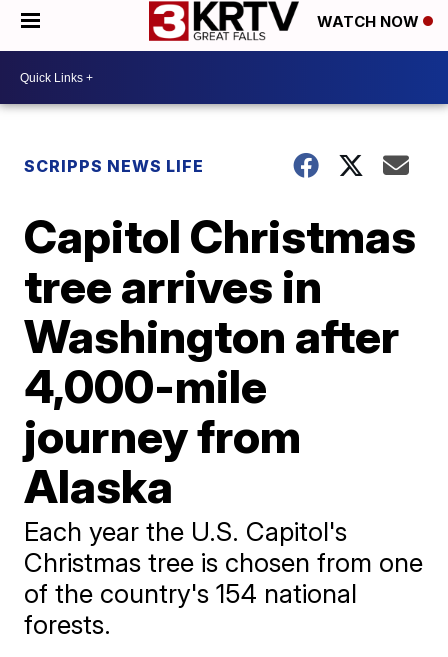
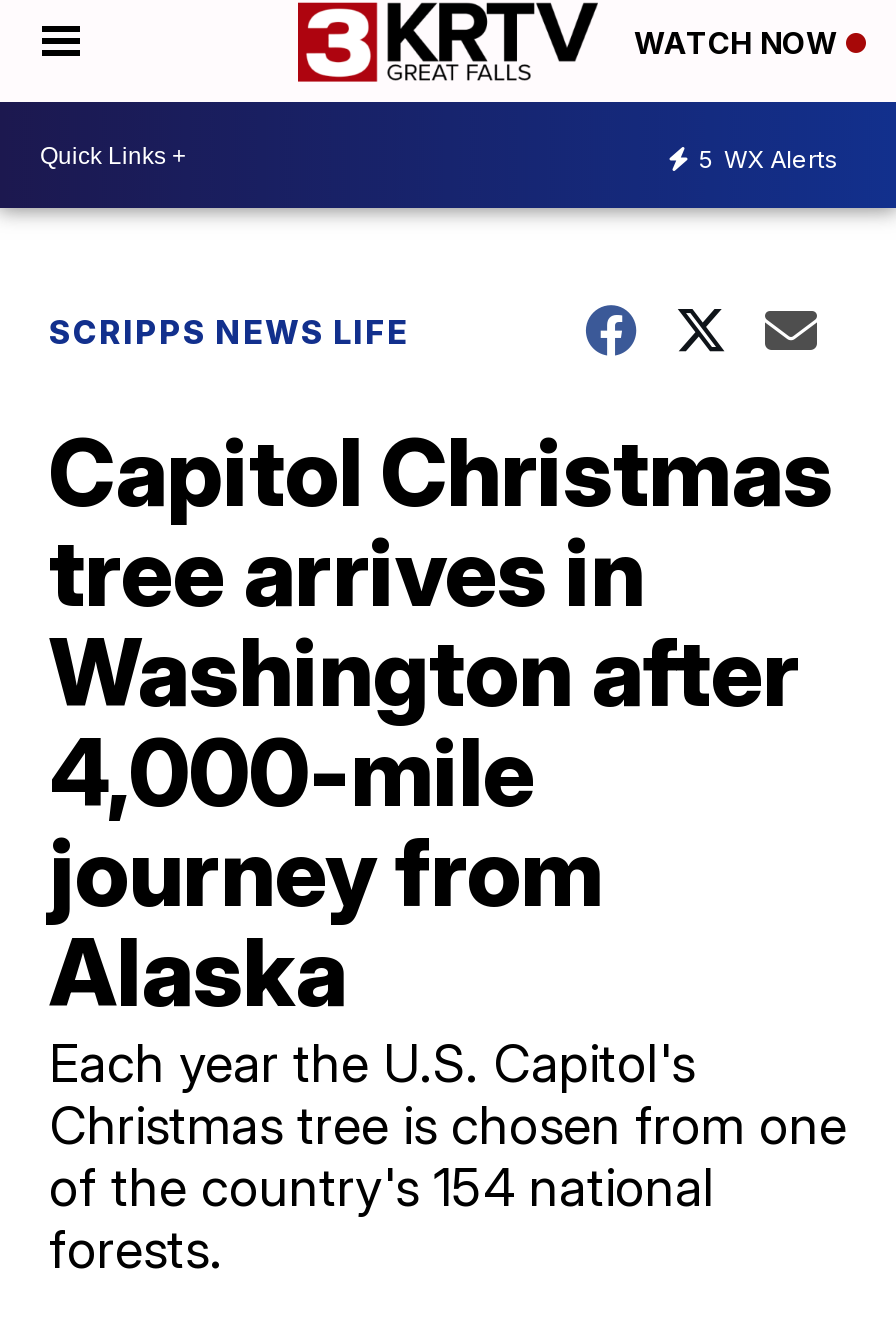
+ 5 WX Alerts
